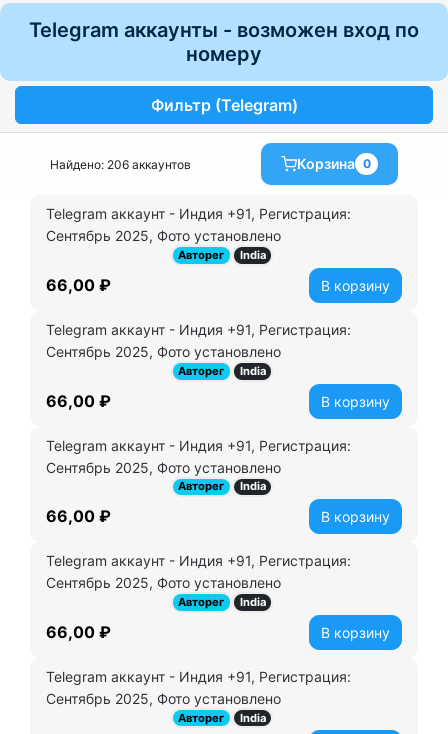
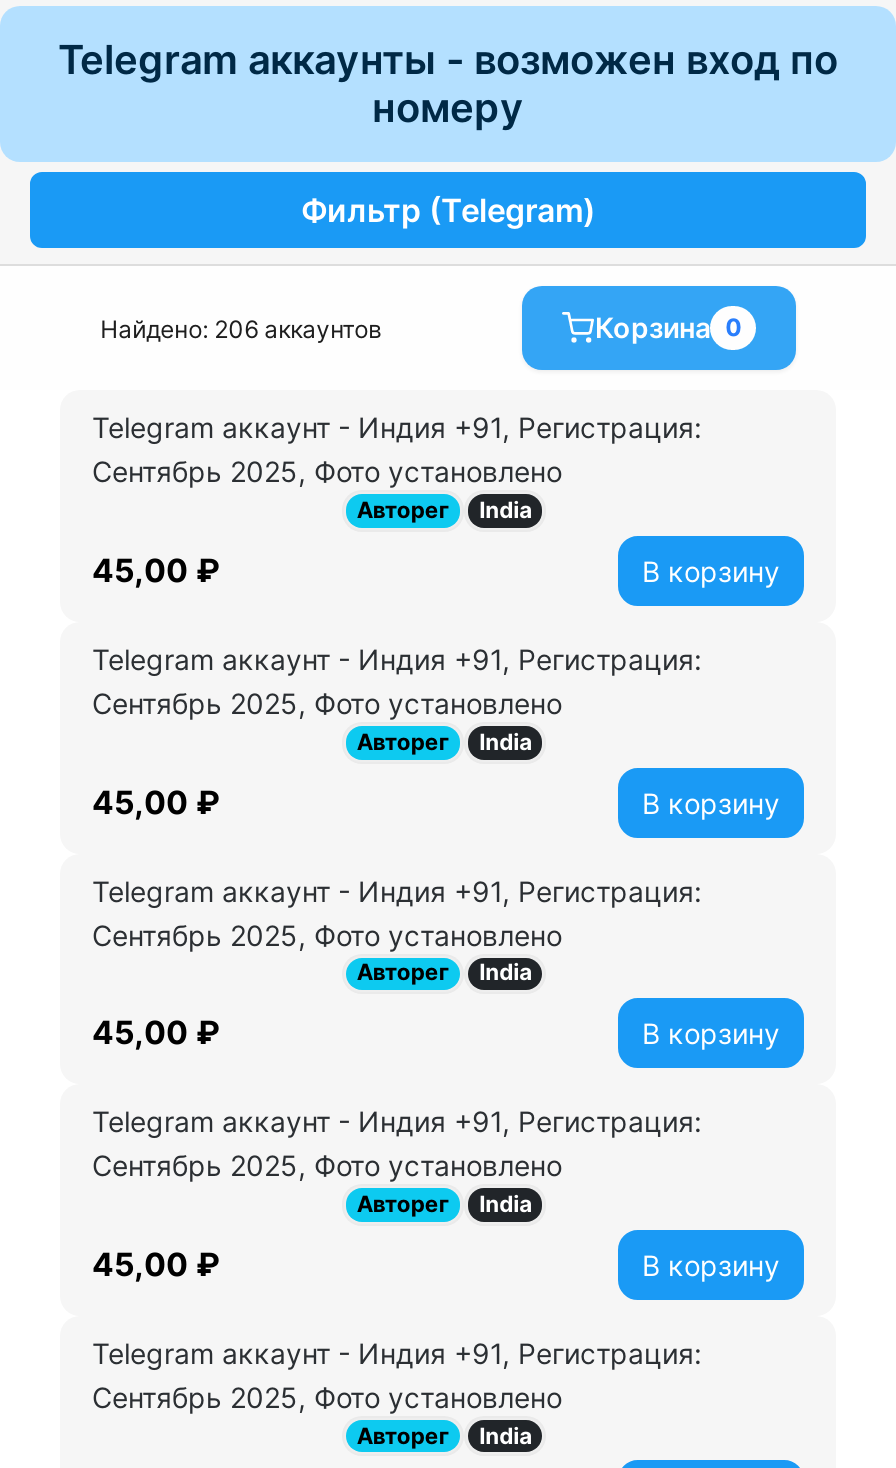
- 66,00 ₽
+ 45,00 ₽

- 66,00 ₽
+ 45,00 ₽

- 66,00 ₽
+ 45,00 ₽

- 66,00 ₽
+ 45,00 ₽
